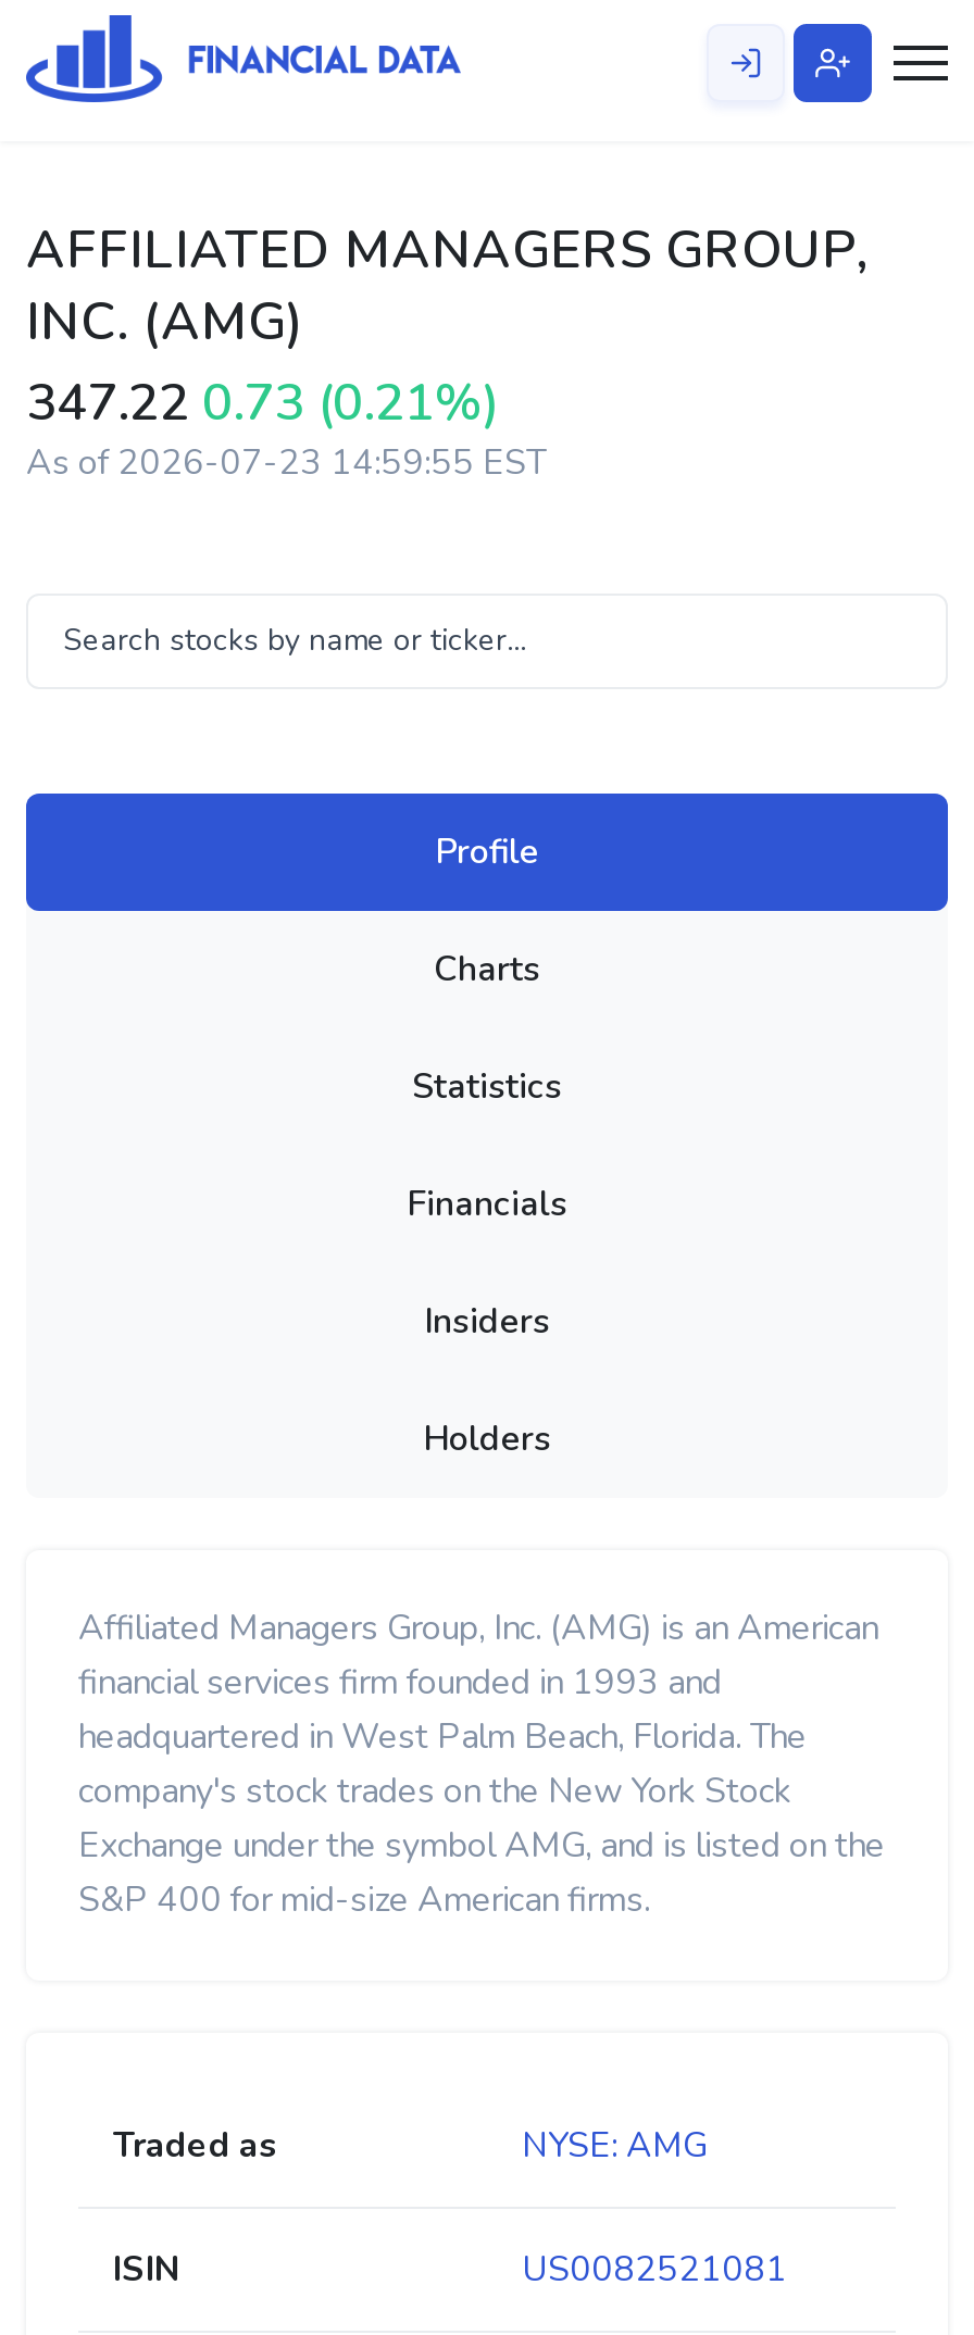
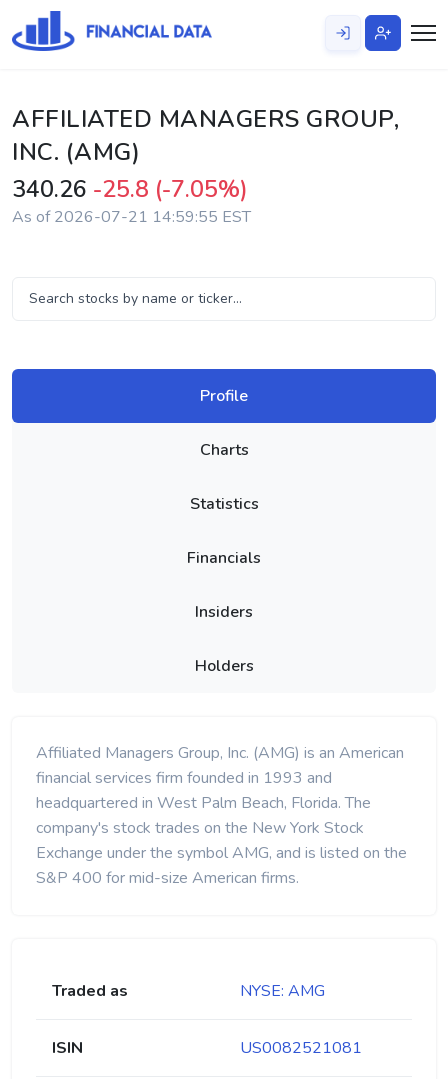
- 347.22 0.73 (0.21%)
+ 340.26 -25.8 (-7.05%)

- As of 2026-07-23 14:59:55 EST
+ As of 2026-07-21 14:59:55 EST
